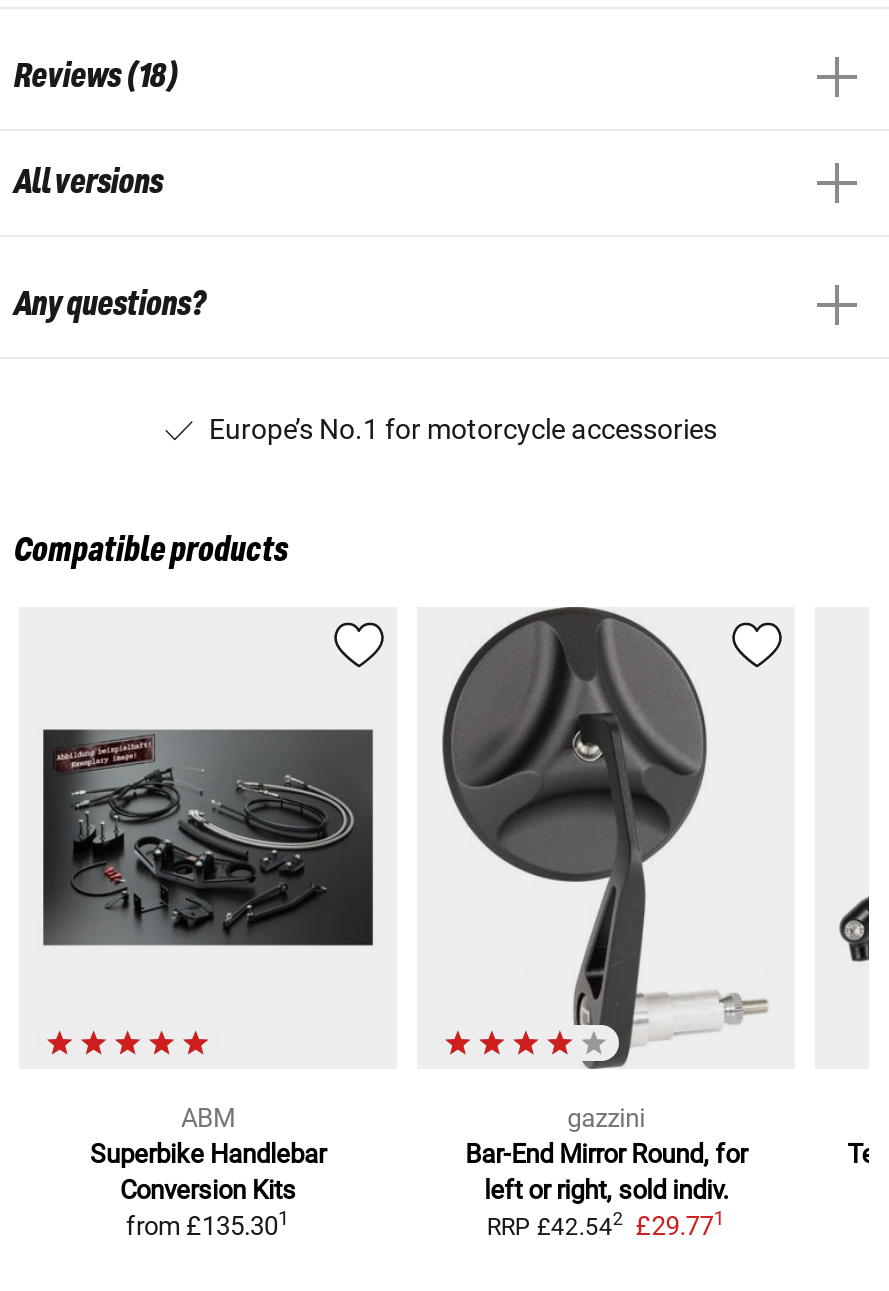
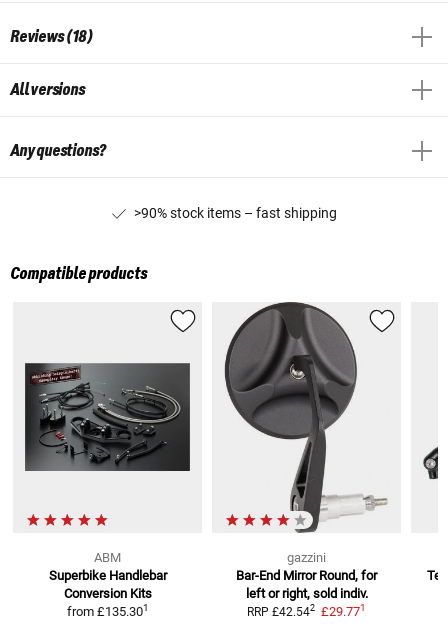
- Europe’s No.1 for motorcycle accessories
+ >90% stock items – fast shipping
